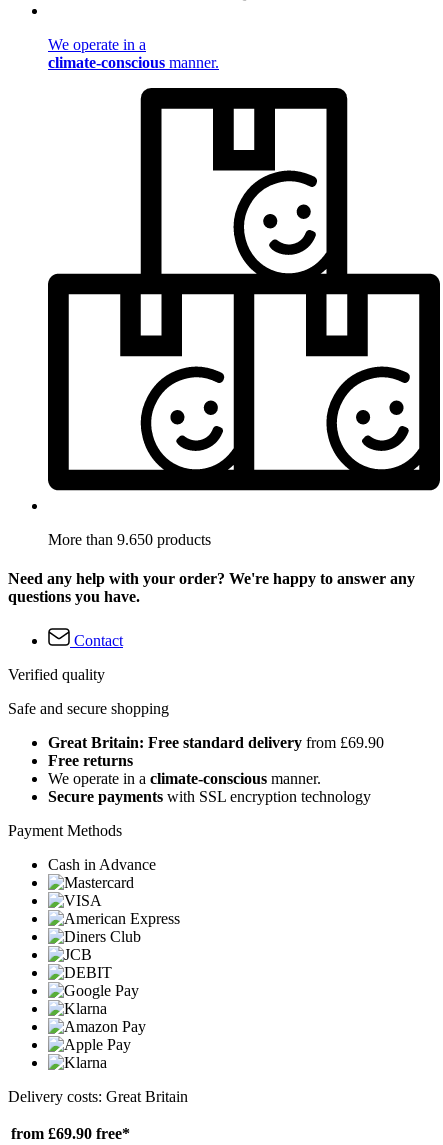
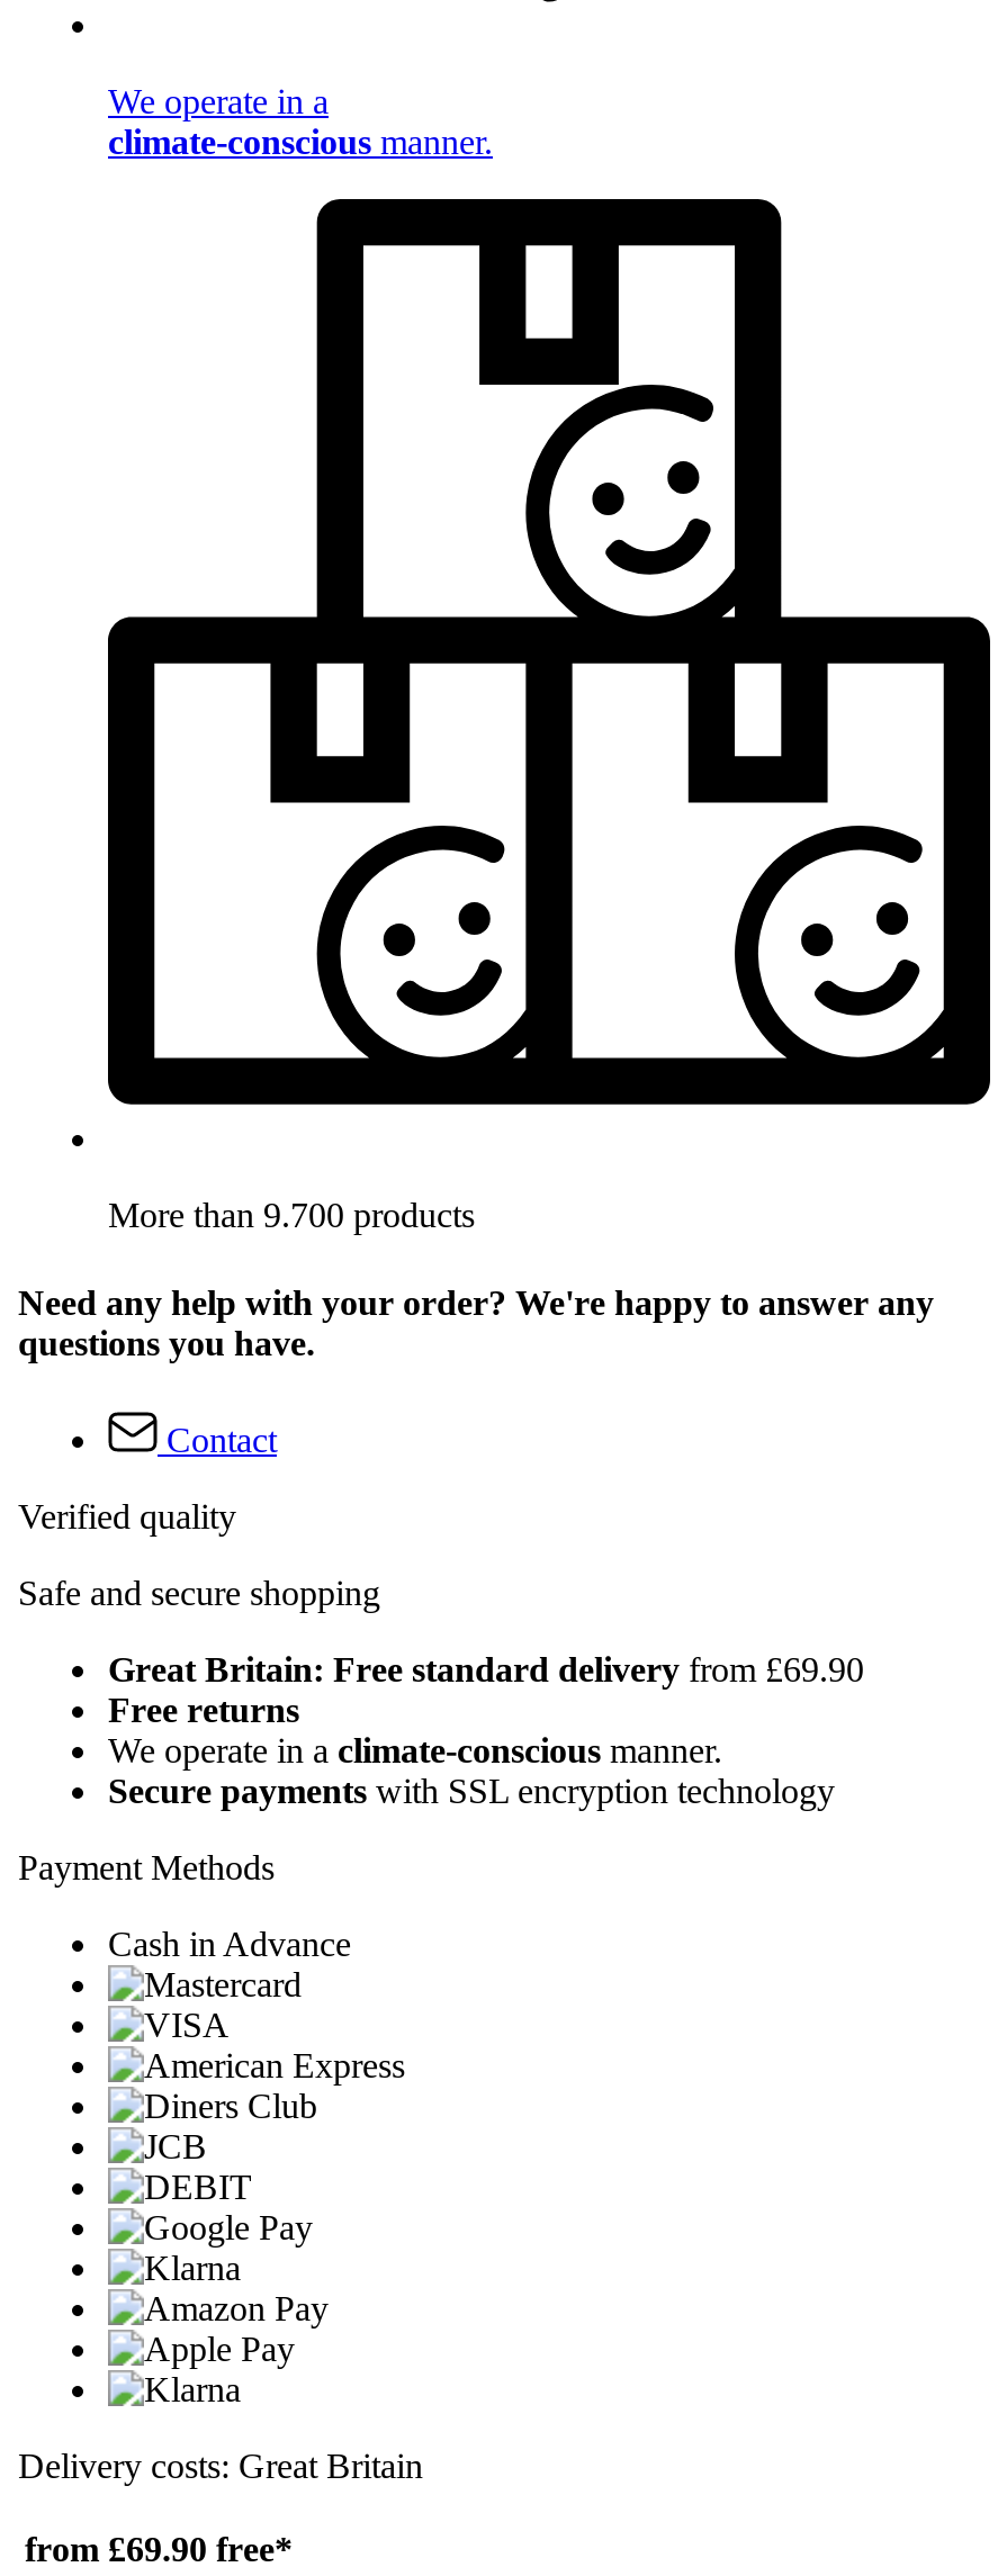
- More than 9.650 products
+ More than 9.700 products
